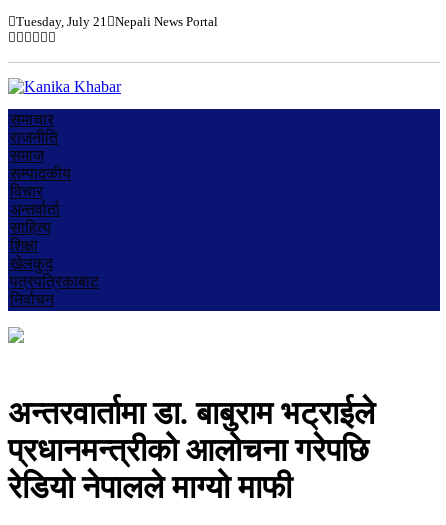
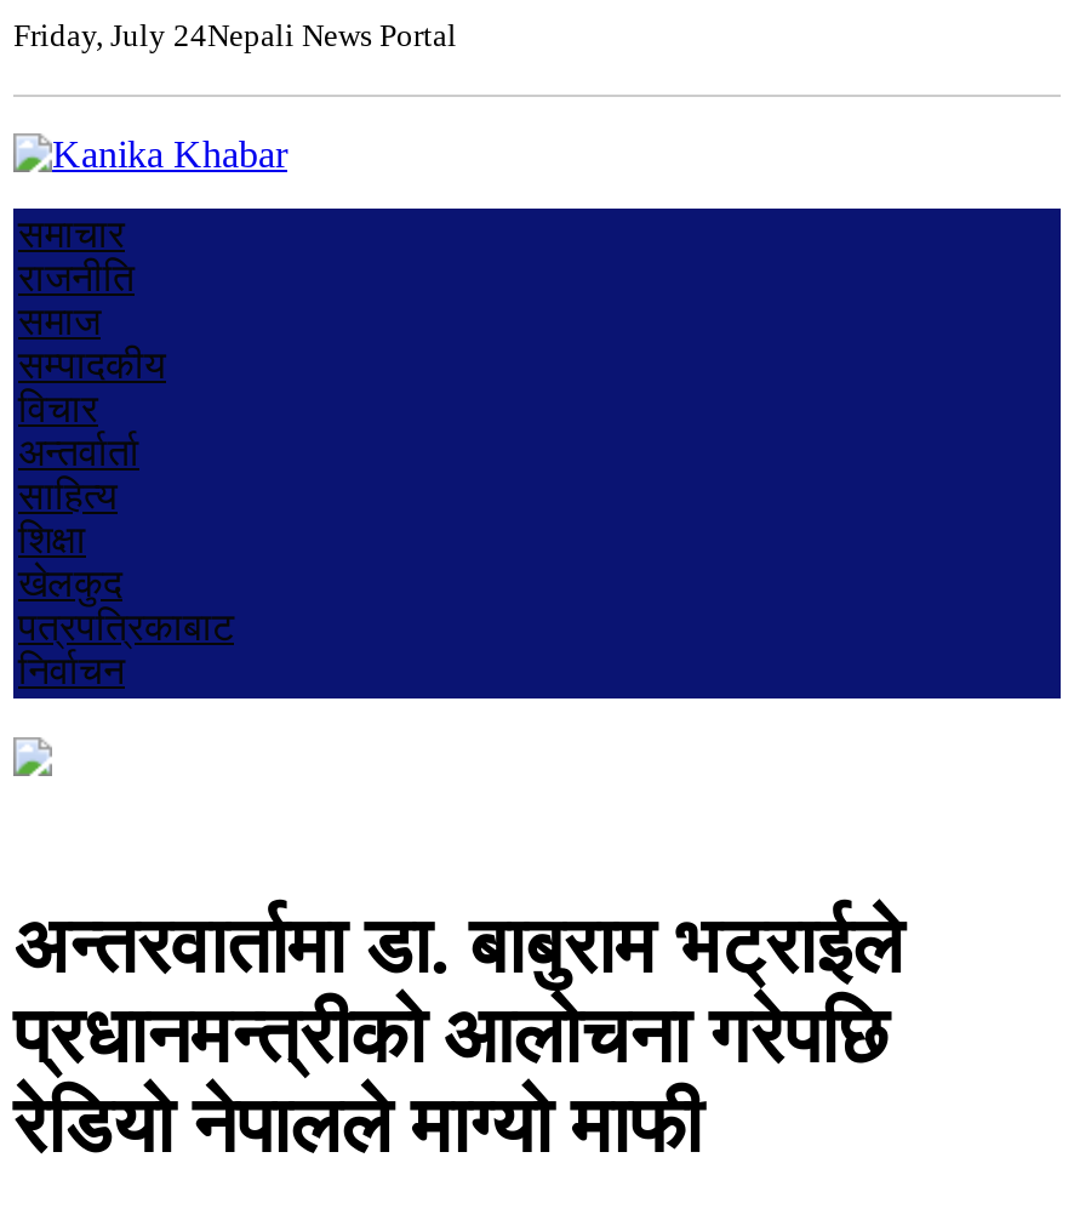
- Tuesday, July 21 Nepali News Portal
+ Friday, July 24Nepali News Portal
